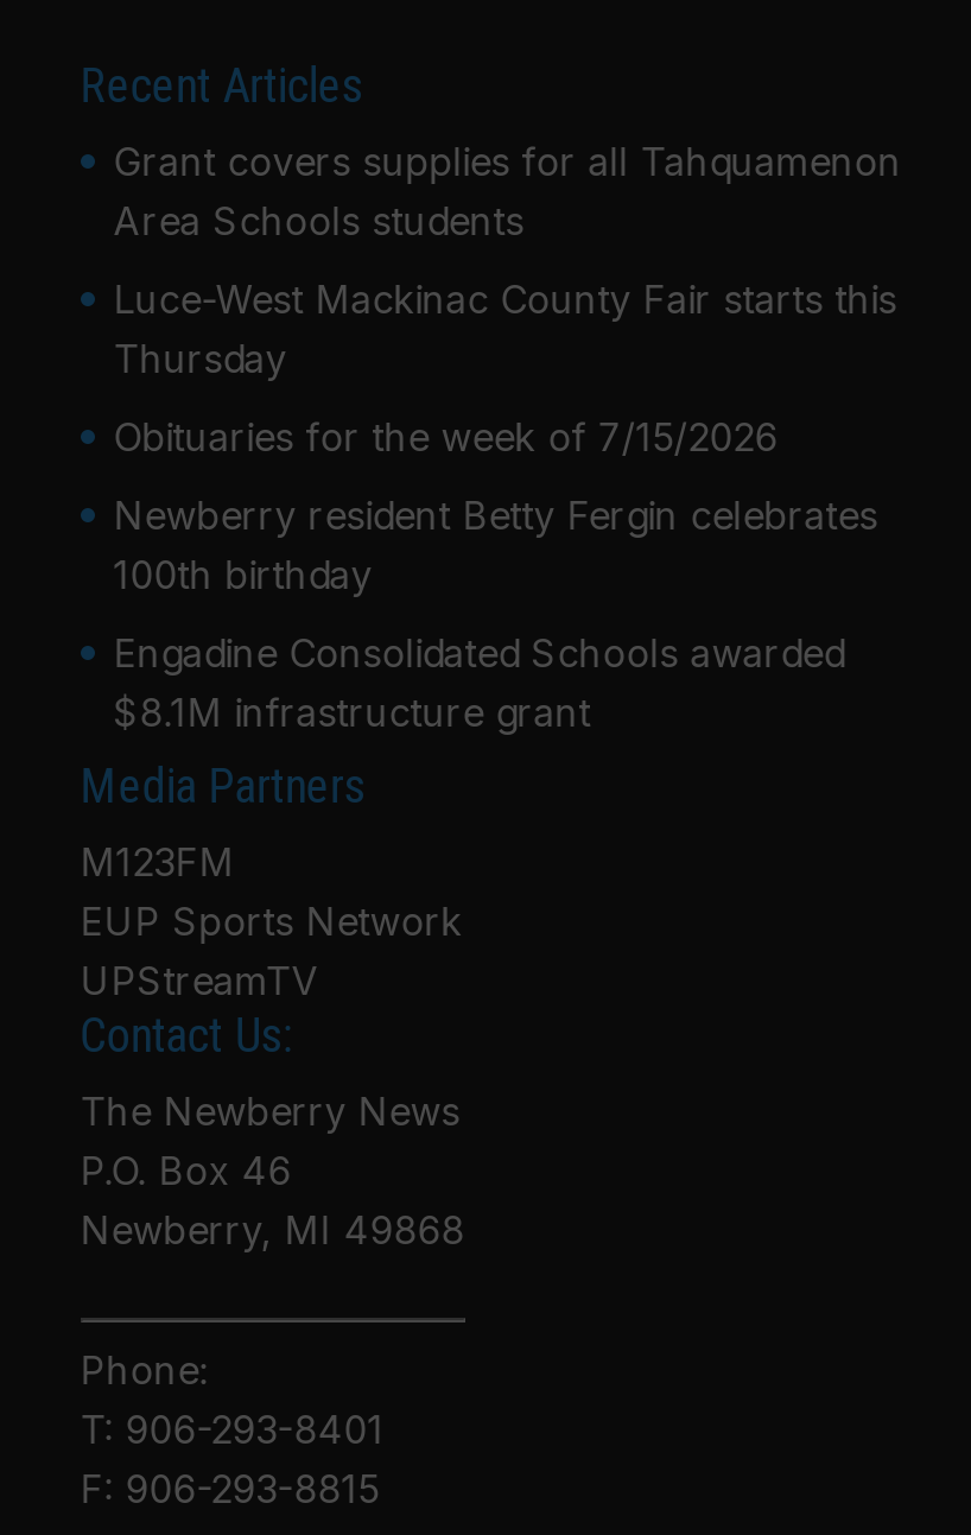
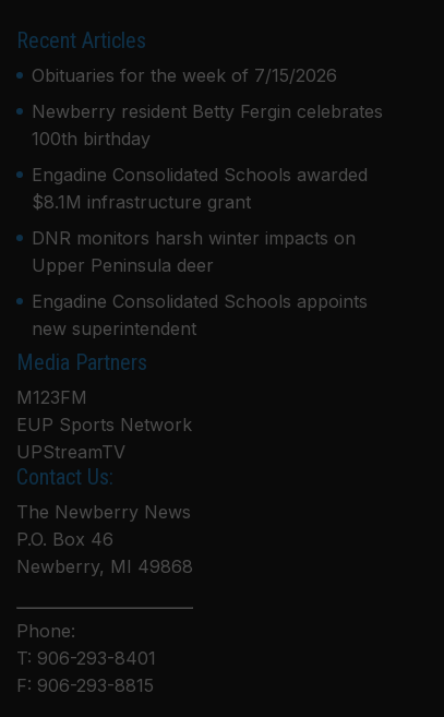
- Grant covers supplies for all Tahquamenon
- Area Schools students
- Luce-West Mackinac County Fair starts this
- Thursday

moved up: Obituaries for the week of 7/15/2026 | Newberry resident Betty Fergin celebrates | 100th birthday | Engadine Consolidated Schools awarded | $8.1M infrastructure grant

+ DNR monitors harsh winter impacts on
+ Upper Peninsula deer
+ Engadine Consolidated Schools appoints
+ new superintendent
